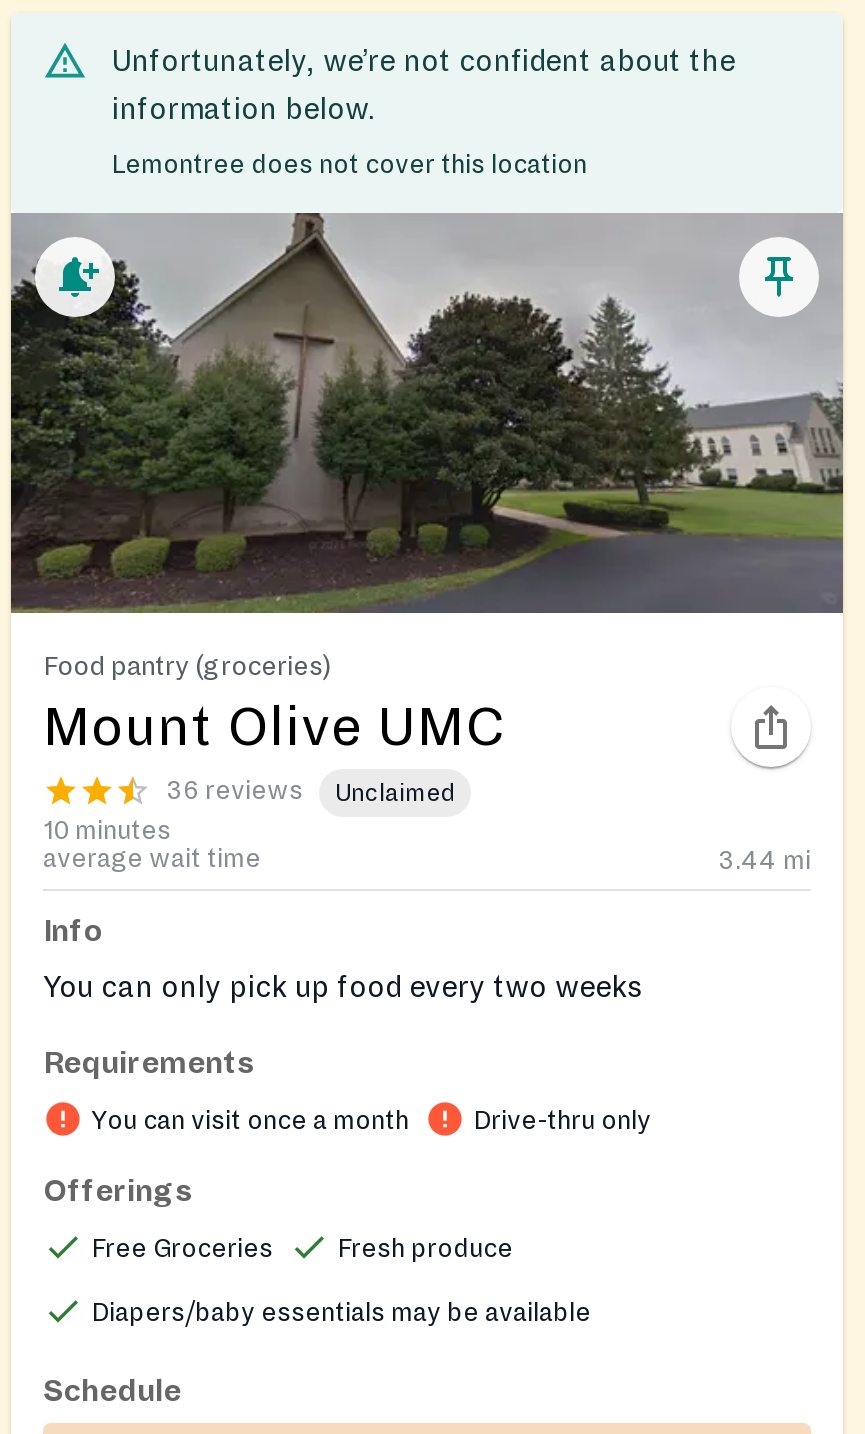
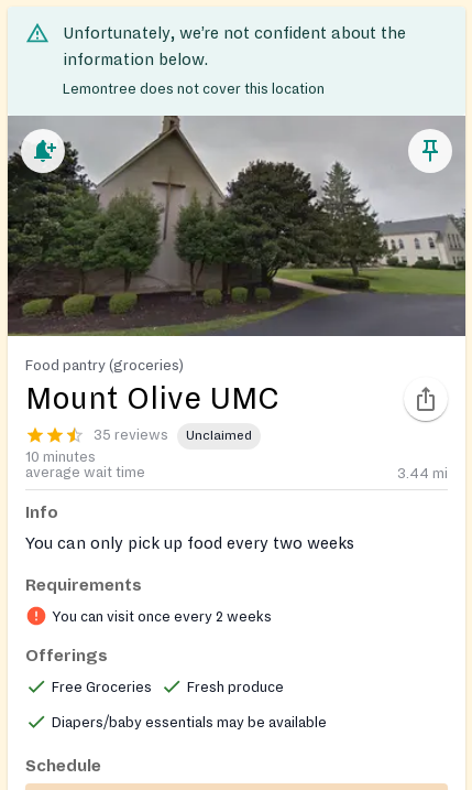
- 36 reviews Unclaimed
+ 35 reviews Unclaimed

- You can visit once a month
- Drive-thru only
+ You can visit once every 2 weeks
